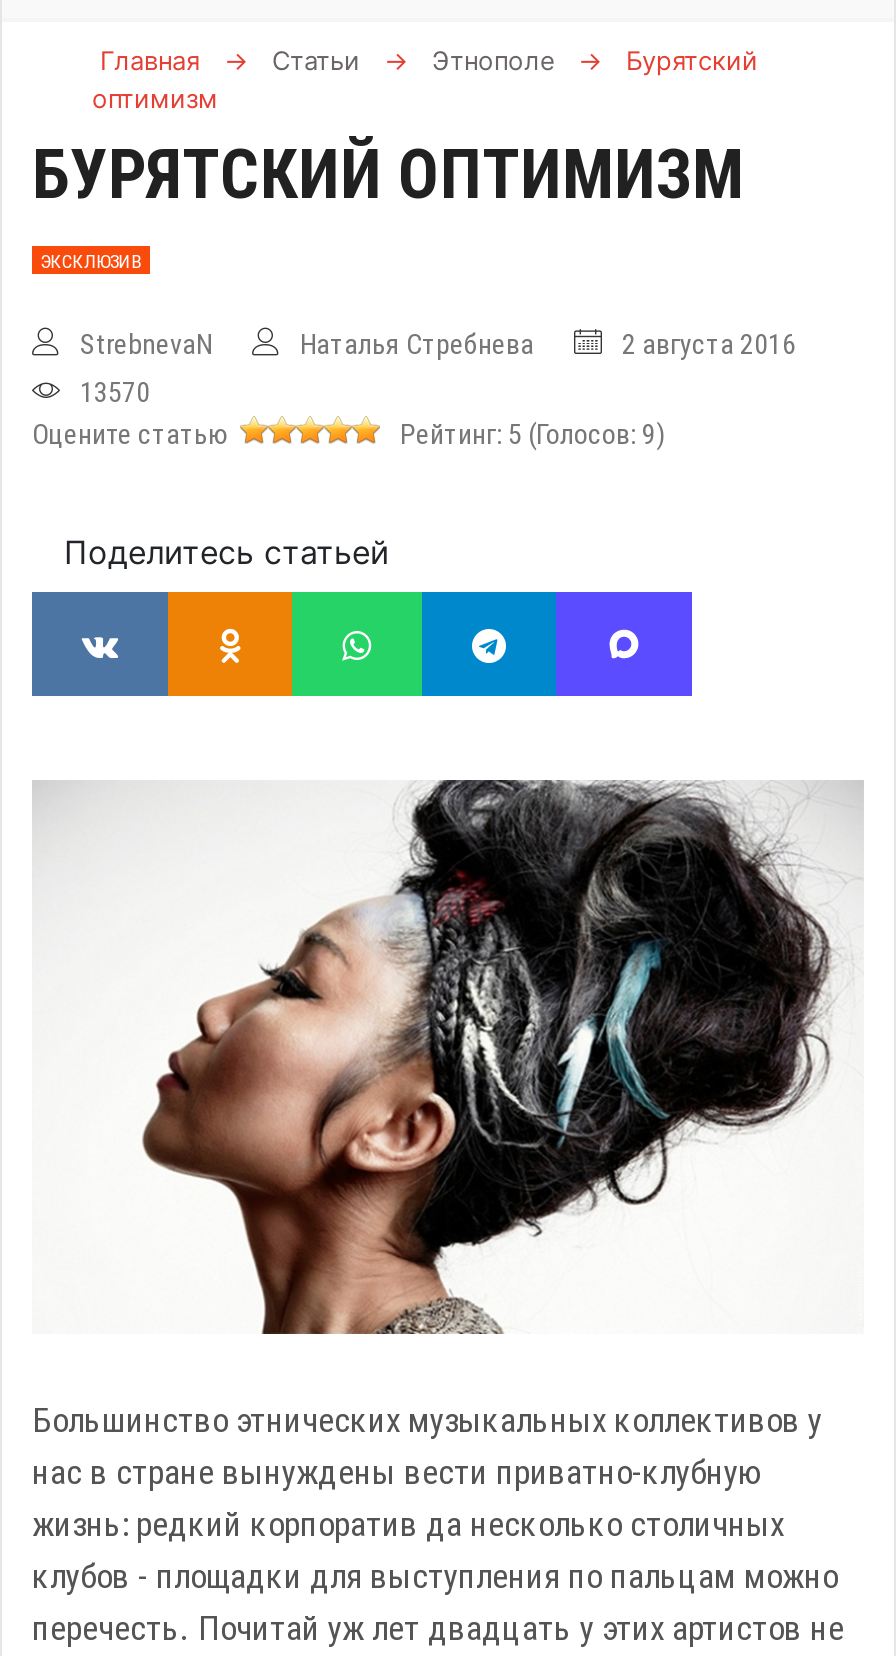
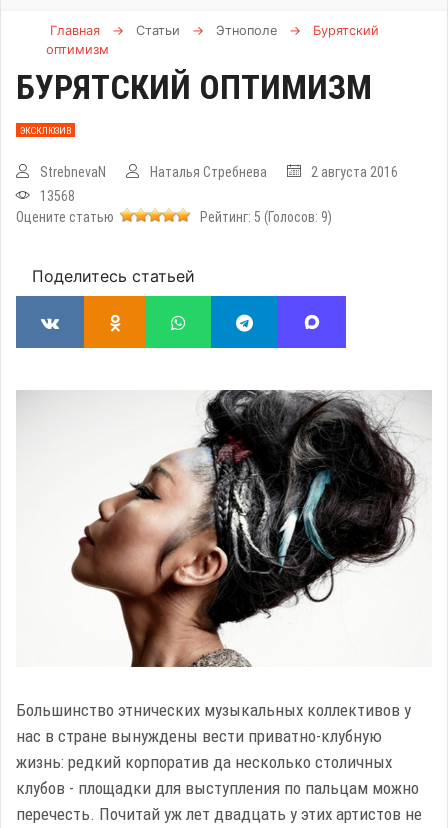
- 13570
+ 13568
